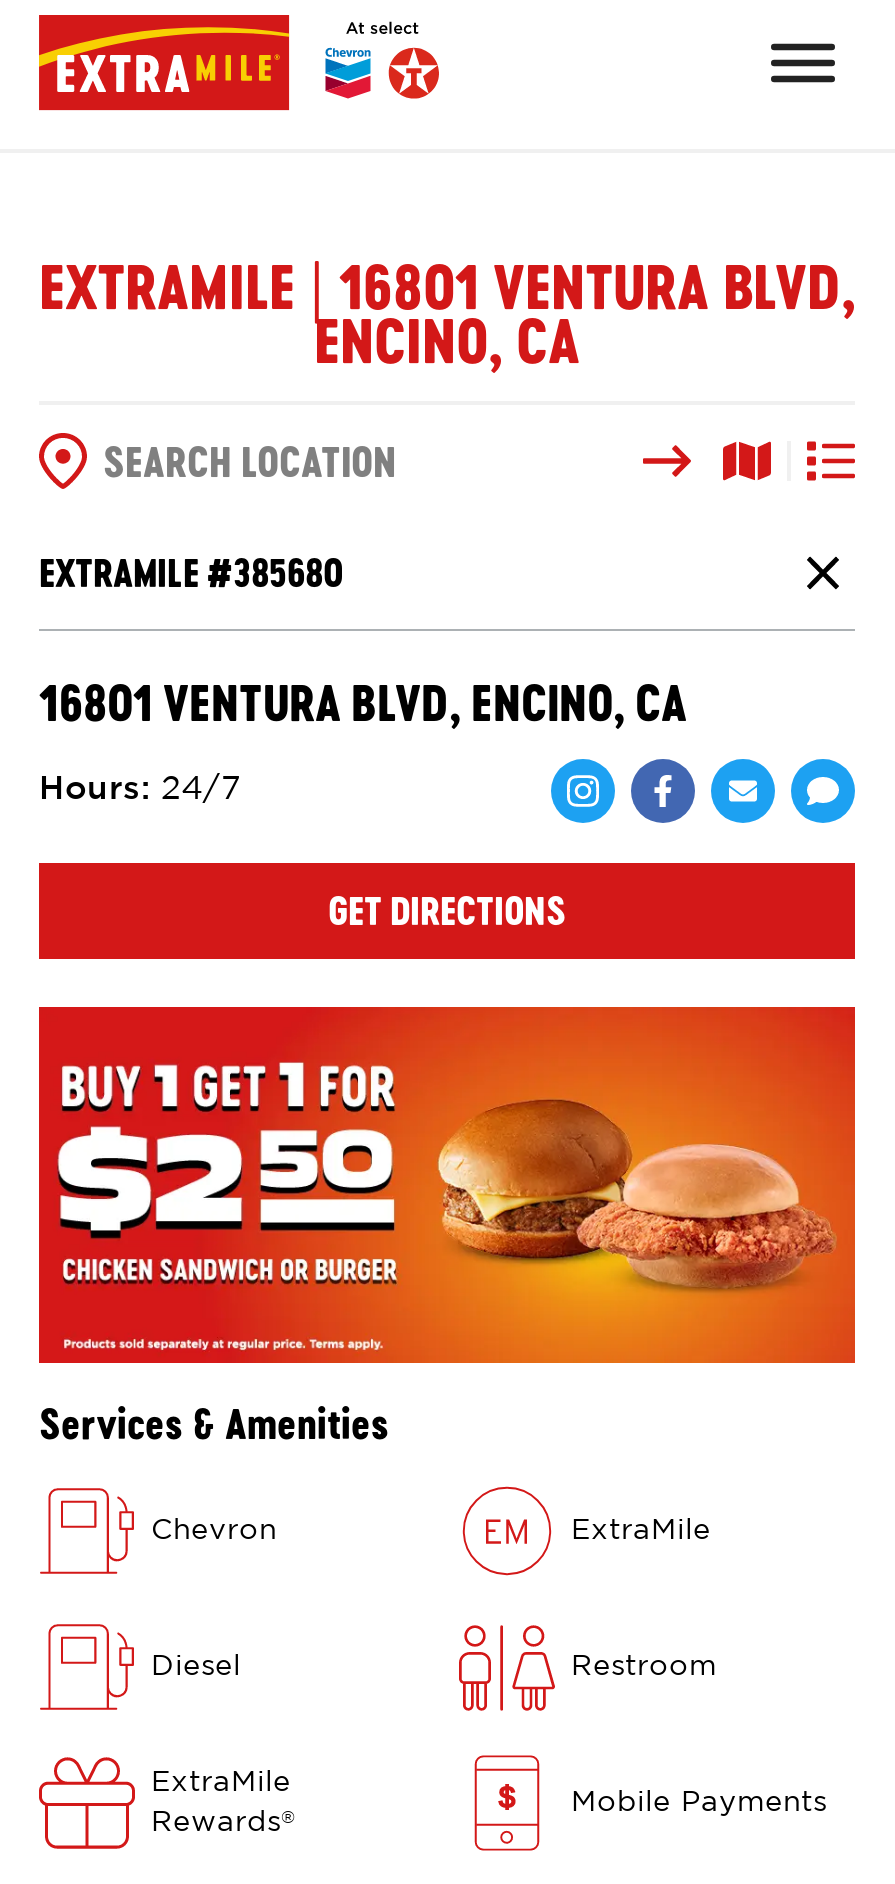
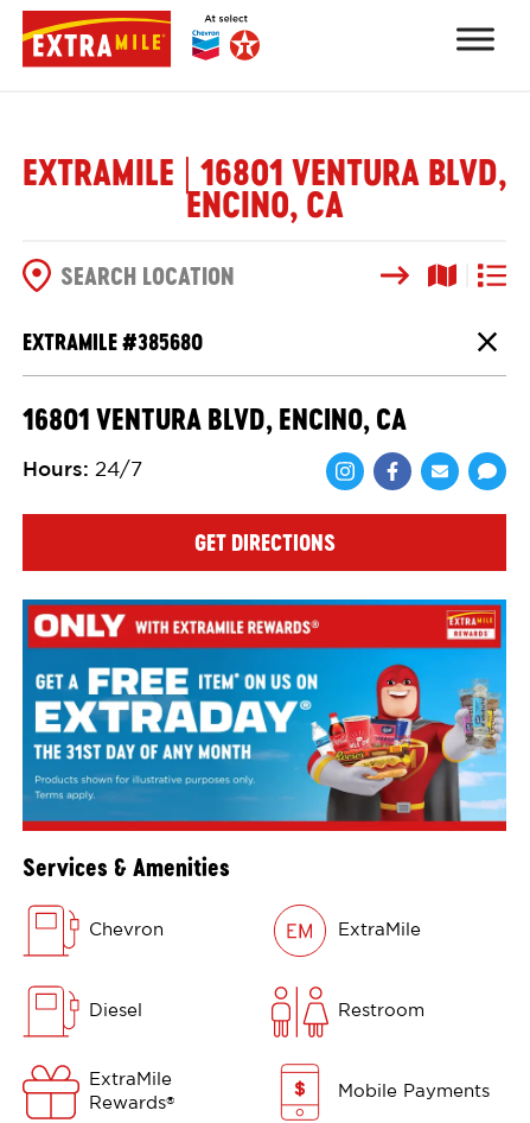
- [image]
+ [image]
